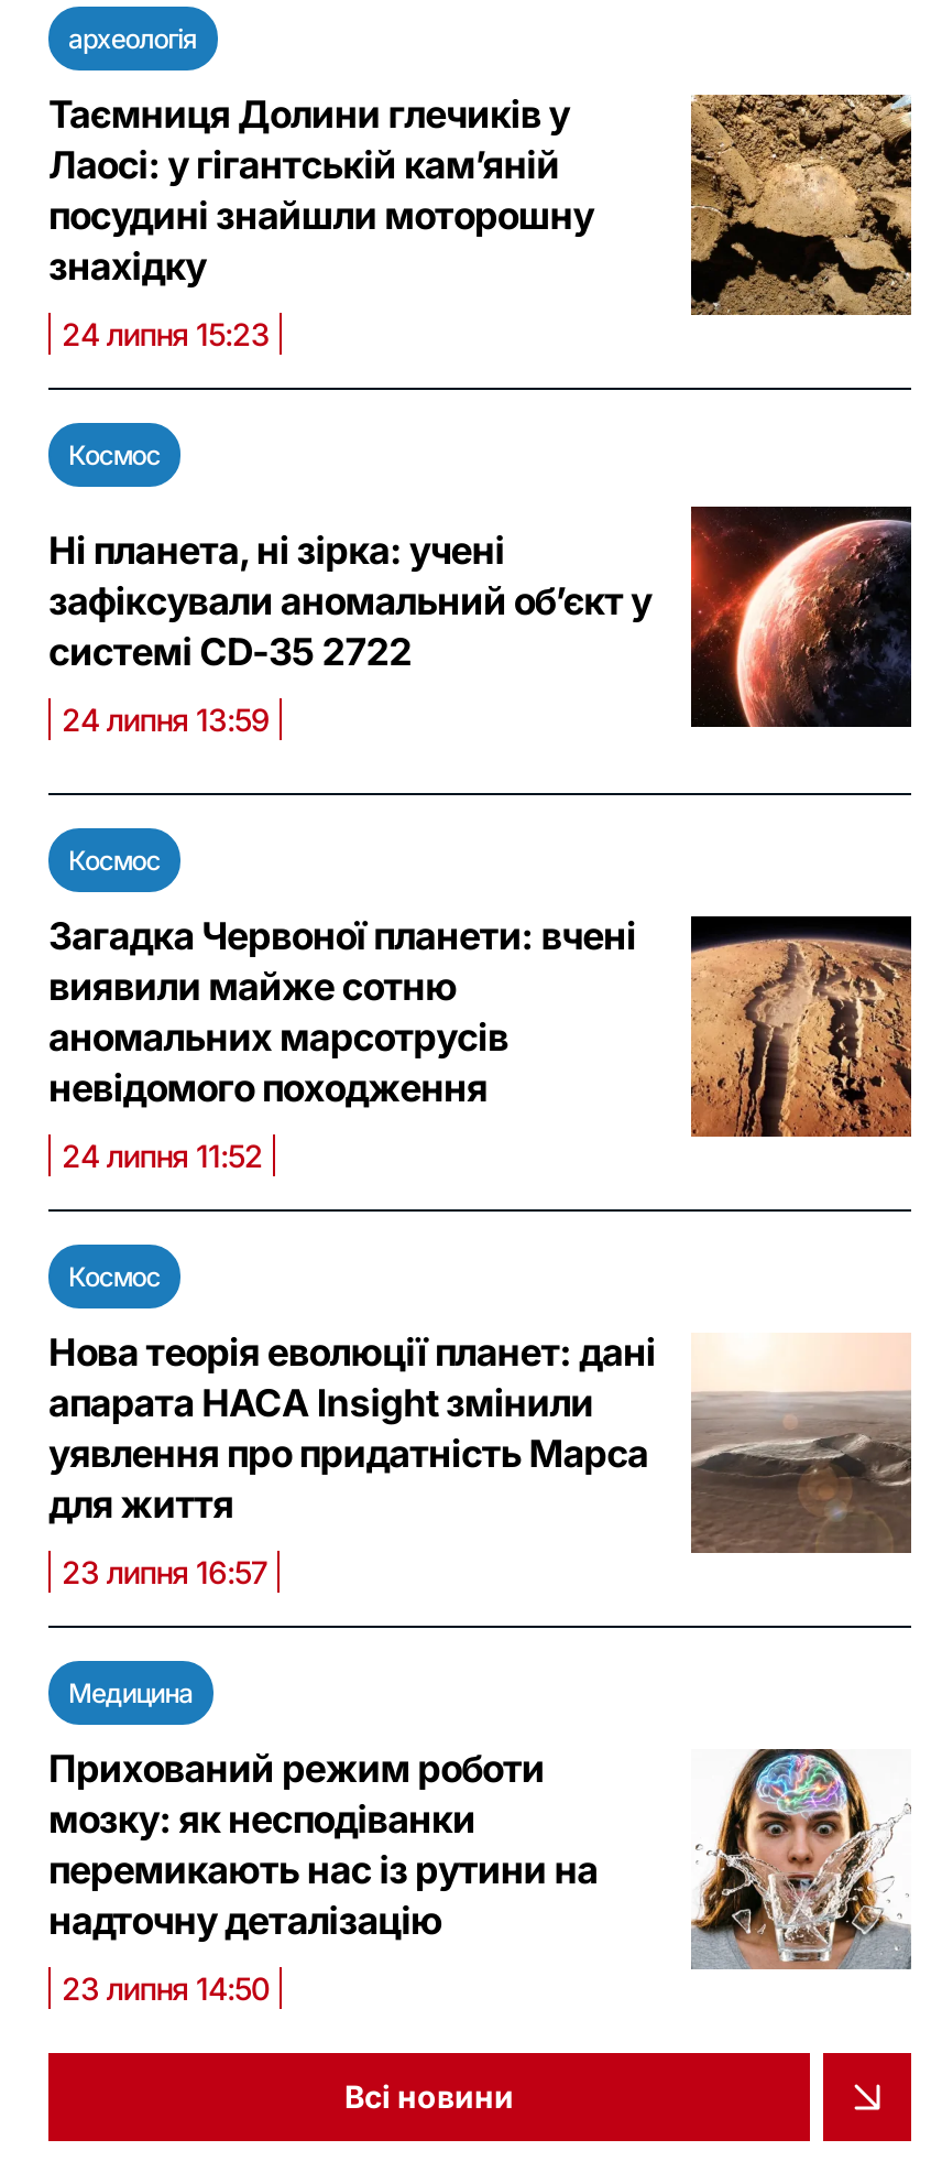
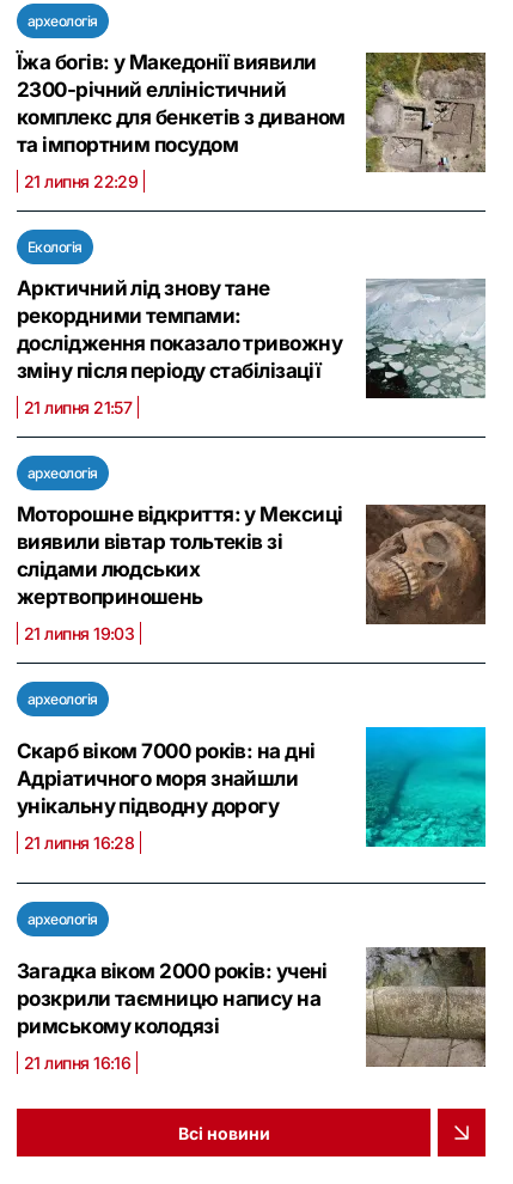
- Таємниця Долини глечиків у
- Лаосі: у гігантській кам’яній
- посудині знайшли моторошну
- знахідку
+ Їжа богів: у Македонії виявили
+ 2300-річний елліністичний
+ комплекс для бенкетів з диваном
+ та імпортним посудом

- [image]
+ [image]

- 24 липня 15:23
+ 21 липня 22:29

- Космос
+ Екологія

- [image]
- Ні планета, ні зірка: учені
- зафіксували аномальний об’єкт у
- системі CD-35 2722
+ [image]
+ Арктичний лід знову тане
+ рекордними темпами:
+ дослідження показало тривожну
+ зміну після періоду стабілізації

- 24 липня 13:59
+ 21 липня 21:57

- Космос
+ археологія

- [image]
- Загадка Червоної планети: вчені
- виявили майже сотню
- аномальних марсотрусів
- невідомого походження
+ [image]
+ Моторошне відкриття: у Мексиці
+ виявили вівтар тольтеків зі
+ слідами людських
+ жертвоприношень

- 24 липня 11:52
+ 21 липня 19:03

- Космос
+ археологія

- Нова теорія еволюції планет: дані
- апарата НАСА Insight змінили
- уявлення про придатність Марса
- для життя
+ Скарб віком 7000 років: на дні
+ Адріатичного моря знайшли
+ унікальну підводну дорогу

- [image]
+ [image]

- 23 липня 16:57
+ 21 липня 16:28

- Медицина
+ археологія

- Прихований режим роботи
- мозку: як несподіванки
- перемикають нас із рутини на
- надточну деталізацію
+ Загадка віком 2000 років: учені
+ розкрили таємницю напису на
+ римському колодязі

- [image]
+ [image]

- 23 липня 14:50
+ 21 липня 16:16
